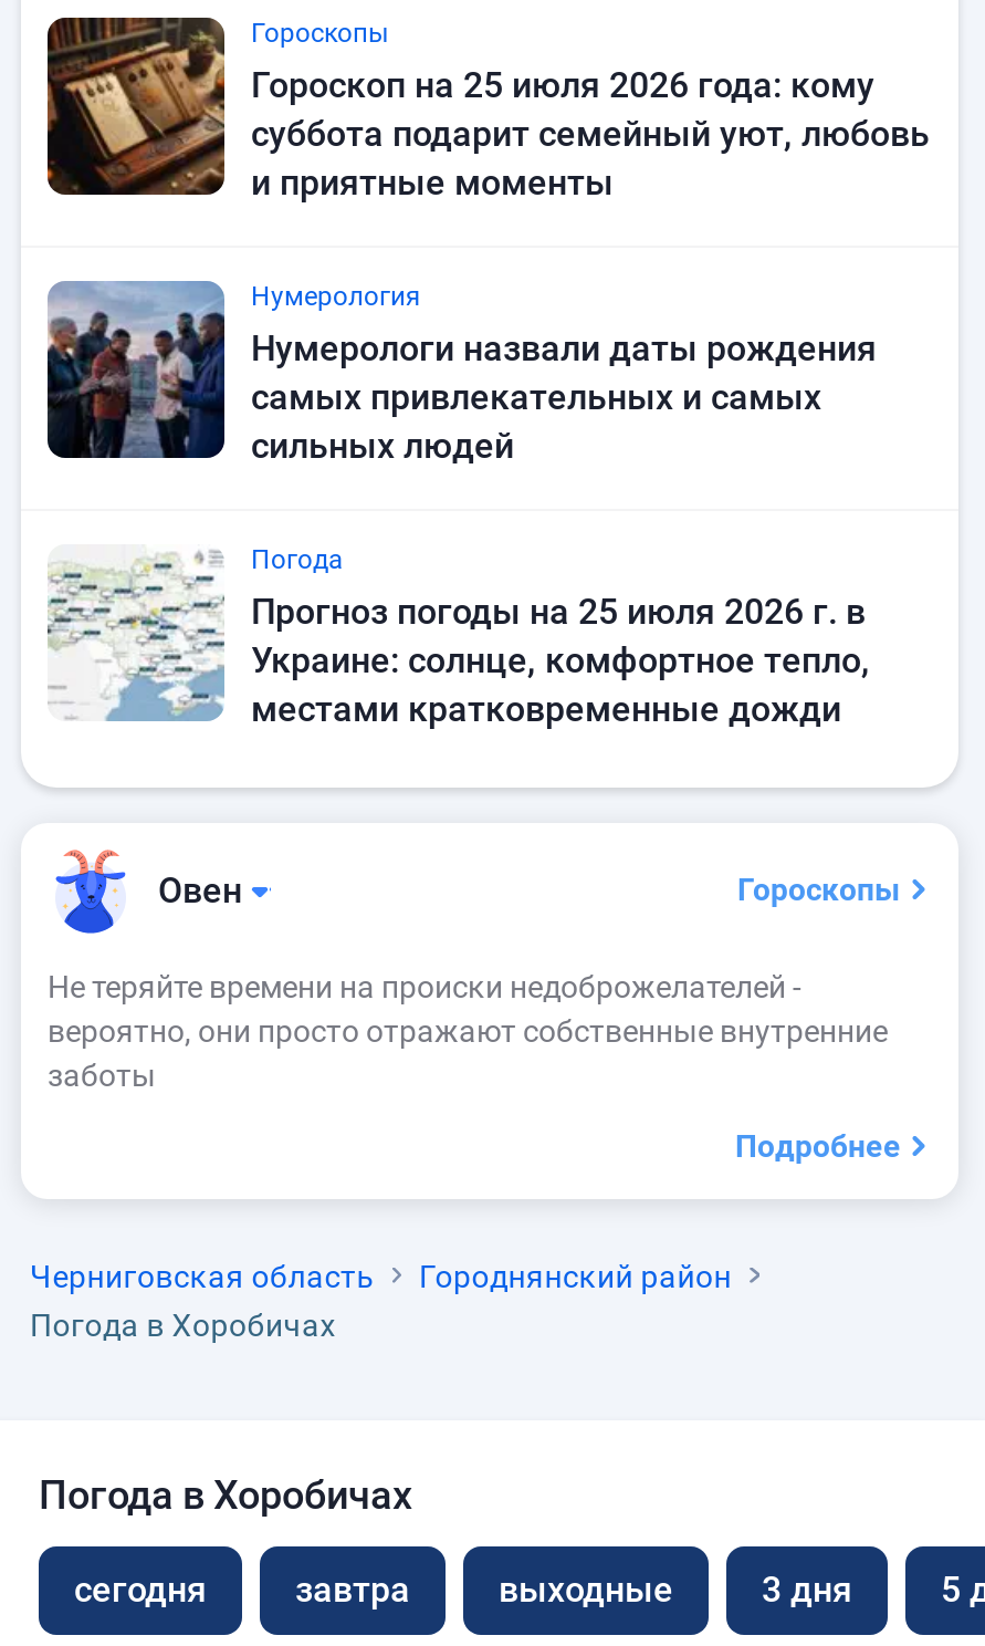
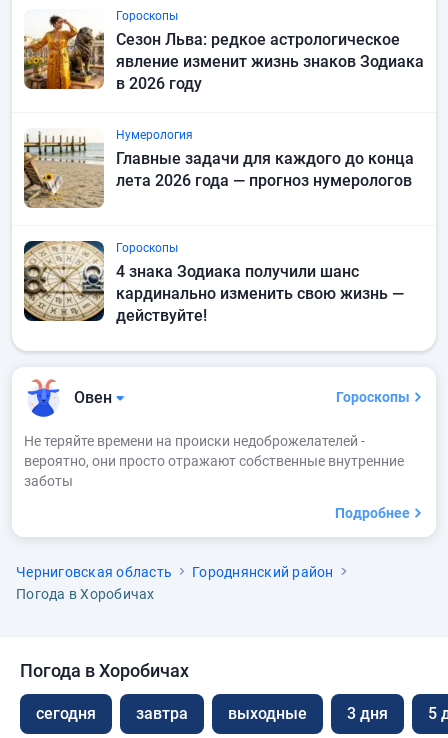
- [image]
- Гороскоп на 25 июля 2026 года: кому
- суббота подарит семейный уют, любовь
- и приятные моменты
+ [image]
+ Сезон Льва: редкое астрологическое
+ явление изменит жизнь знаков Зодиака
+ в 2026 году

- [image]
- Нумерологи назвали даты рождения
- самых привлекательных и самых
- сильных людей
+ [image]
+ Главные задачи для каждого до конца
+ лета 2026 года — прогноз нумерологов

- [image]
- Погода
- Прогноз погоды на 25 июля 2026 г. в
- Украине: солнце, комфортное тепло,
- местами кратковременные дожди
+ [image]
+ Гороскопы
+ 4 знака Зодиака получили шанс
+ кардинально изменить свою жизнь —
+ действуйте!
